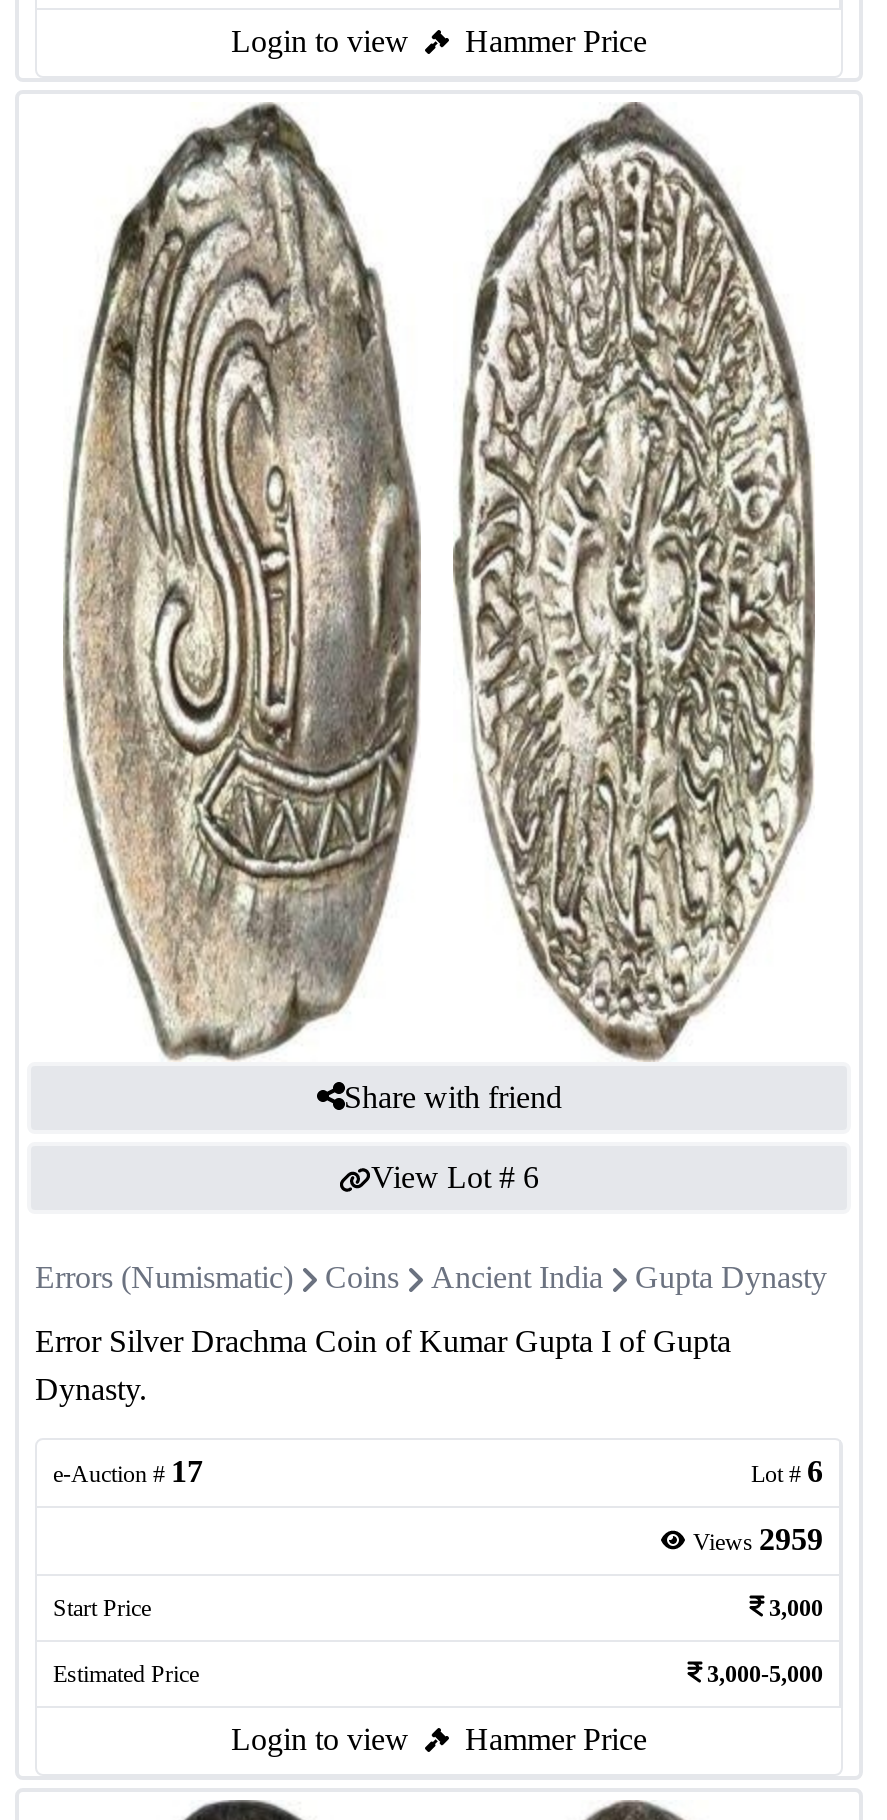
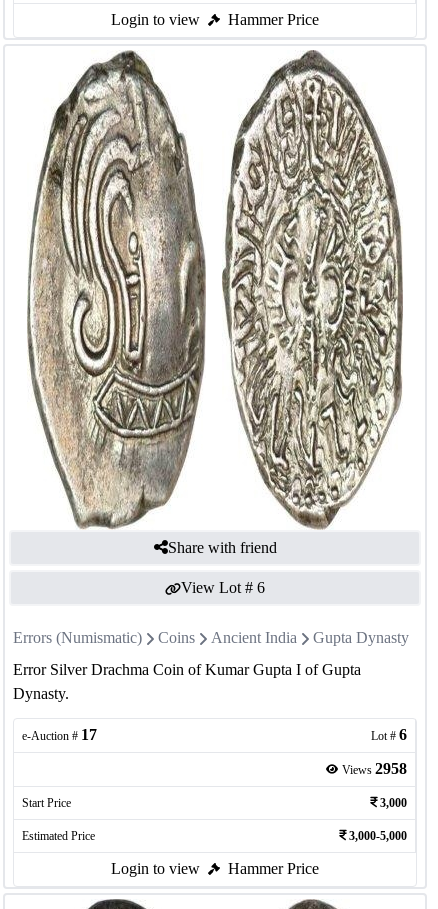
- Views 2959
+ Views 2958
